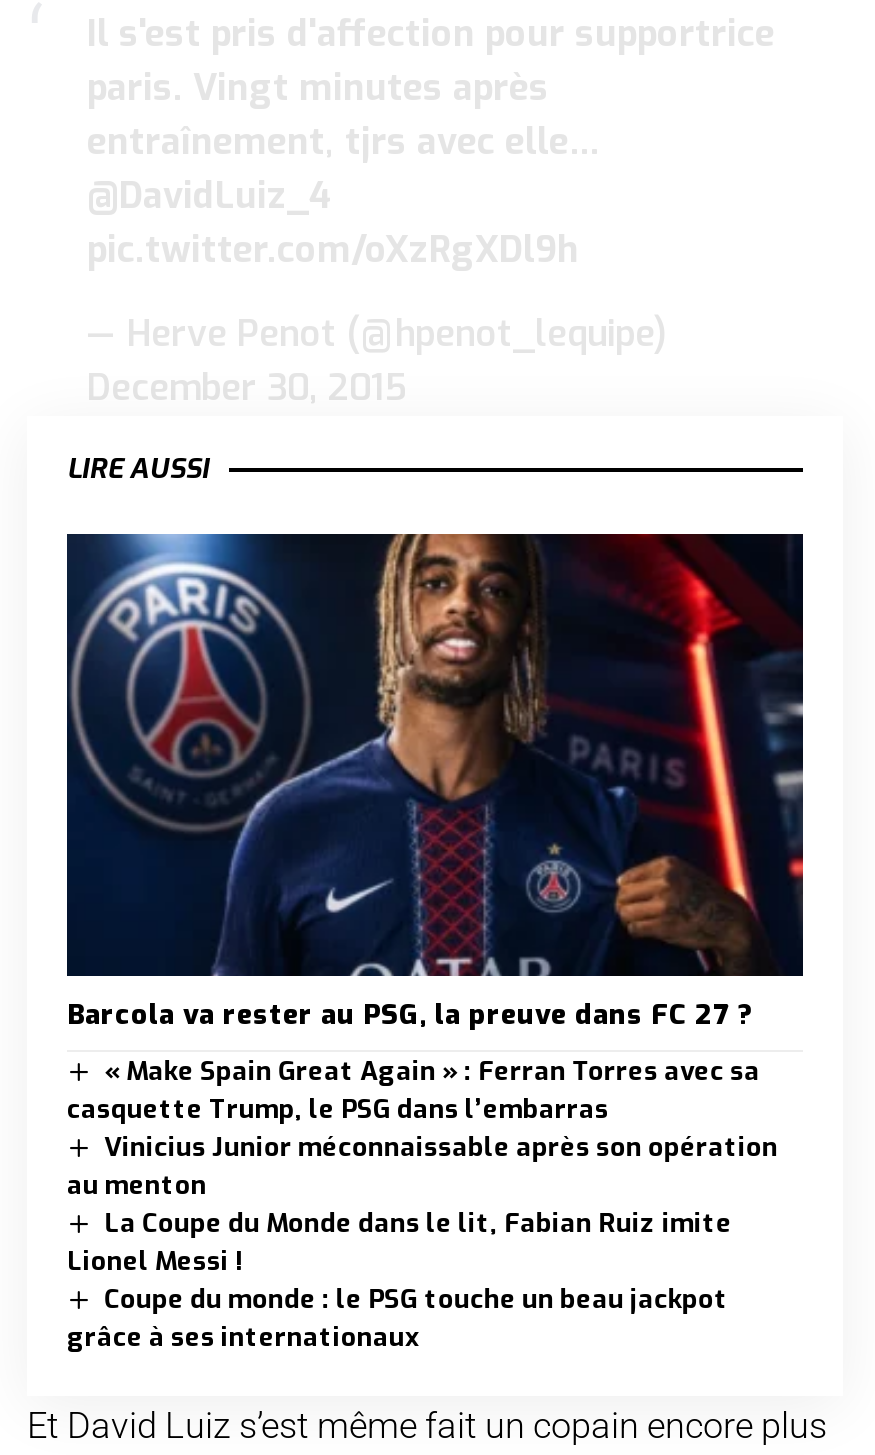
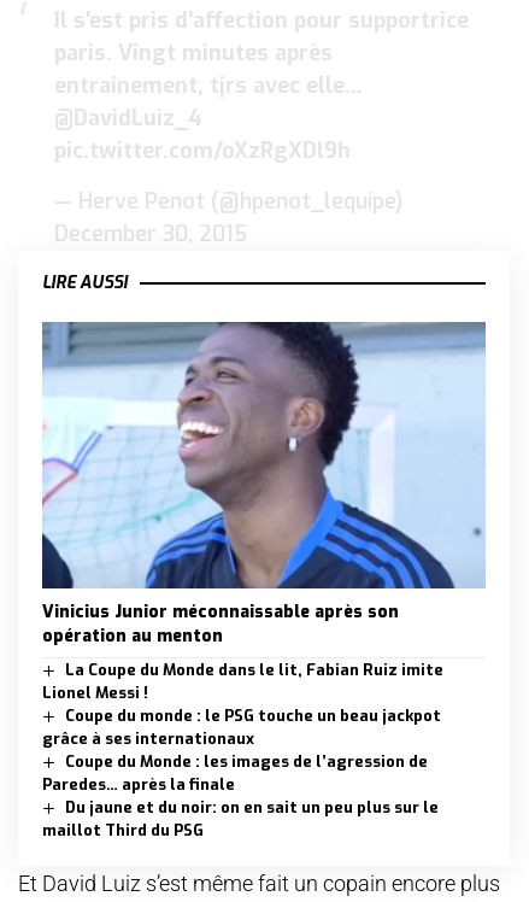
- [image]
- Barcola va rester au PSG, la preuve dans FC 27 ?
- « Make Spain Great Again » : Ferran Torres avec sa
- casquette Trump, le PSG dans l’embarras
- Vinicius Junior méconnaissable après son opération
- au menton
+ [image]
+ Vinicius Junior méconnaissable après son
+ opération au menton

moved up: La Coupe du Monde dans le lit, Fabian Ruiz imite | Lionel Messi ! | Coupe du monde : le PSG touche un beau jackpot | grâce à ses internationaux

+ Coupe du Monde : les images de l’agression de
+ Paredes… après la finale
+ Du jaune et du noir: on en sait un peu plus sur le
+ maillot Third du PSG
